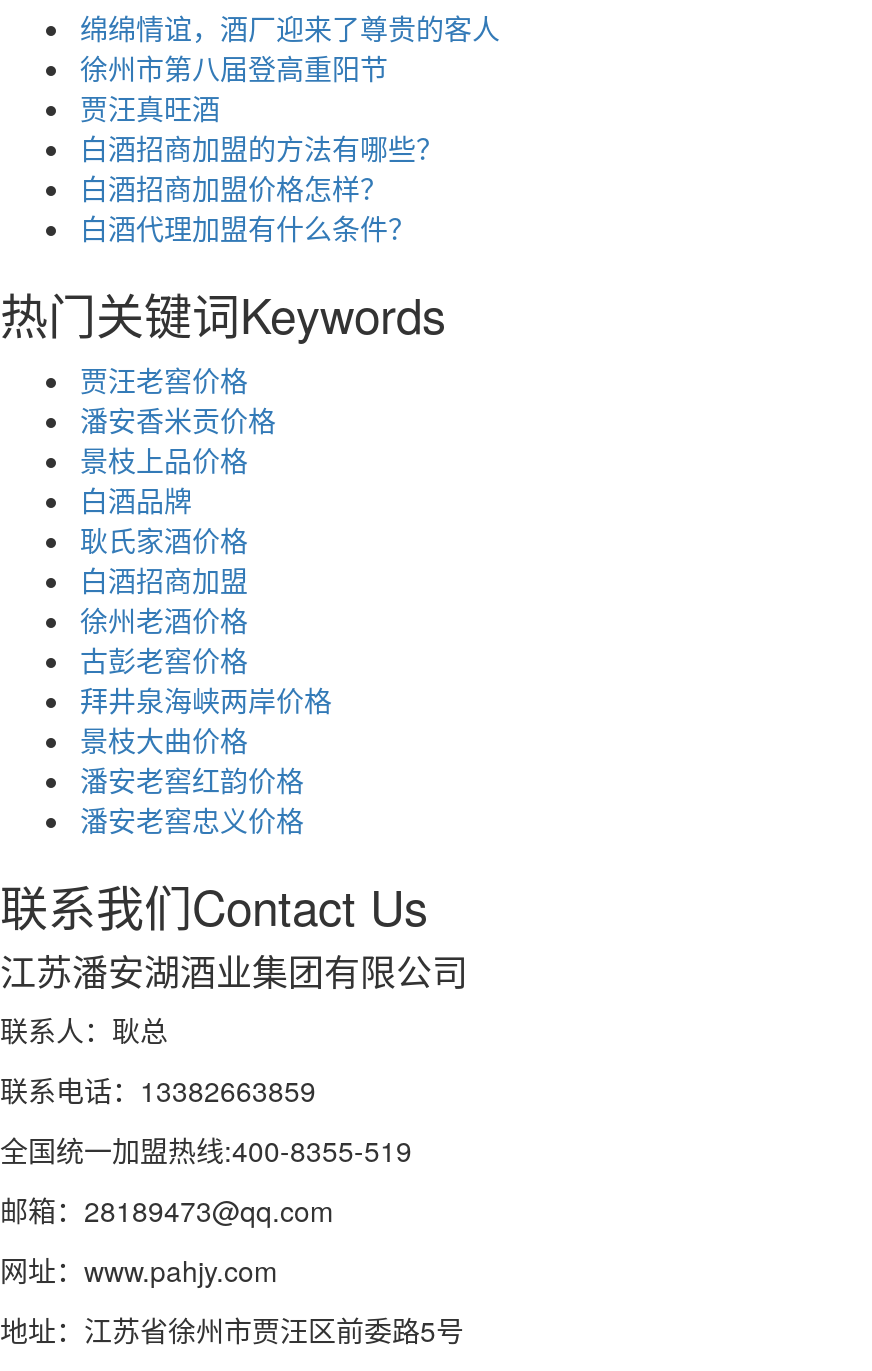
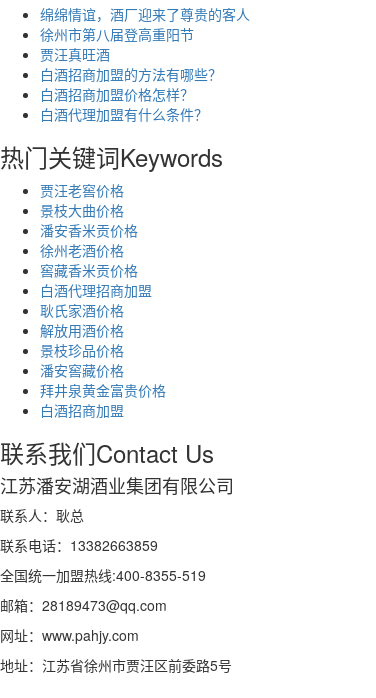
moved down: 潘安香米贡价格 | 徐州老酒价格

- 景枝上品价格
- 白酒品牌
- 古彭老窖价格
- 拜井泉海峡两岸价格

moved down: 耿氏家酒价格

moved down: 白酒招商加盟

moved up: 景枝大曲价格

- 潘安老窖红韵价格
- 潘安老窖忠义价格
+ 窖藏香米贡价格
+ 白酒代理招商加盟
+ 解放用酒价格
+ 景枝珍品价格
+ 潘安窖藏价格
+ 拜井泉黄金富贵价格
